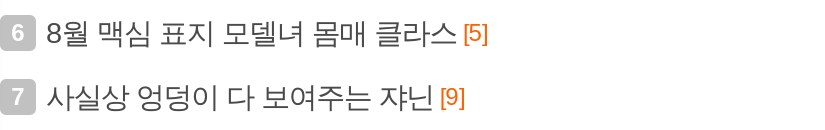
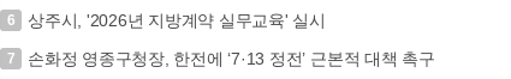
- 8월 맥심 표지 모델녀 몸매 클라스 [5]
+ 상주시, '2026년 지방계약 실무교육' 실시

- 사실상 엉덩이 다 보여주는 쟈닌 [9]
+ 손화정 영종구청장, 한전에 ‘7·13 정전’ 근본적 대책 촉구
